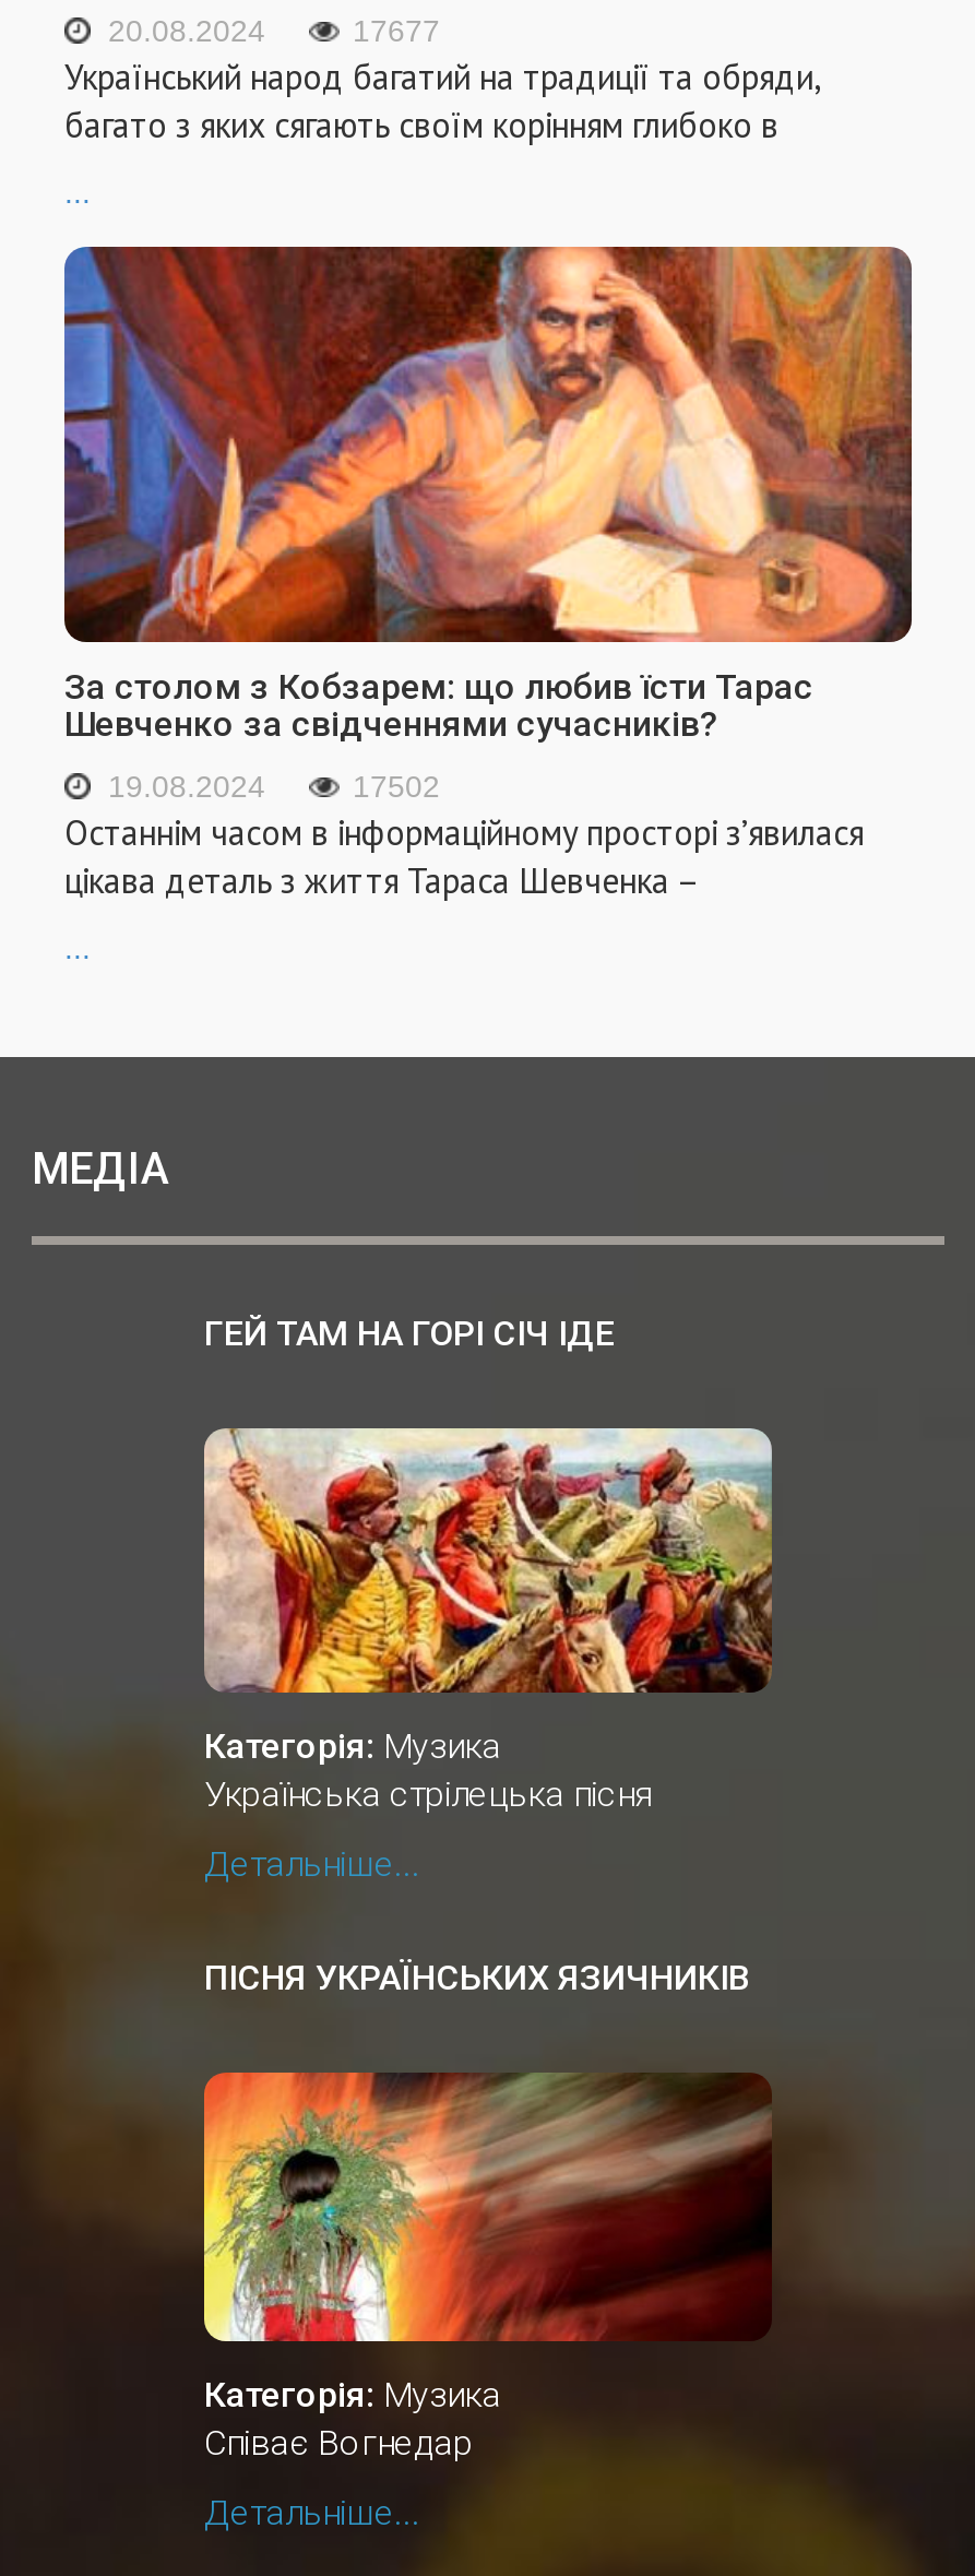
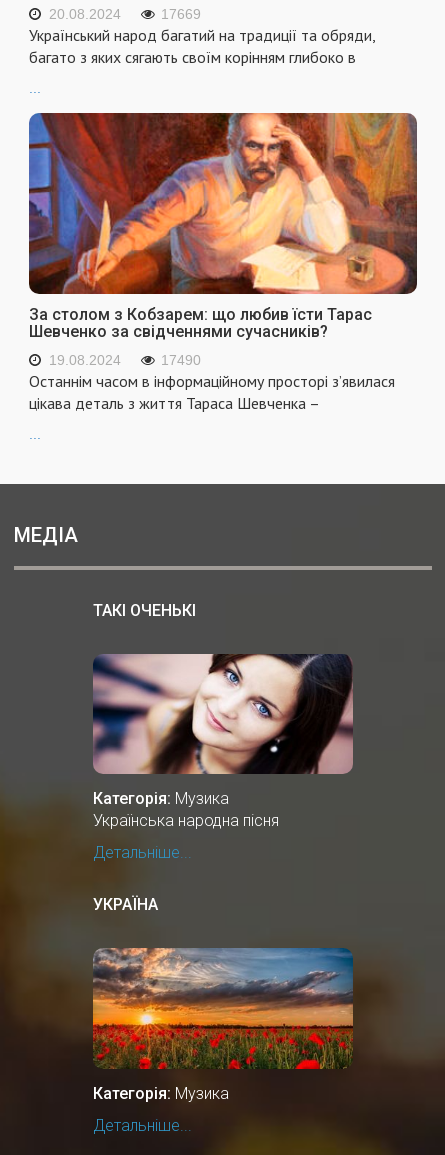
- 17677
+ 17669

- 17502
+ 17490

- ГЕЙ ТАМ НА ГОРІ СІЧ ІДЕ
+ ТАКІ ОЧЕНЬКІ

- [image]
- Українська стрілецька пісня
+ [image]
+ Українська народна пісня

- ПІСНЯ УКРАЇНСЬКИХ ЯЗИЧНИКІВ
+ УКРАЇНА

- [image]
+ [image]

- Співає Вогнедар
